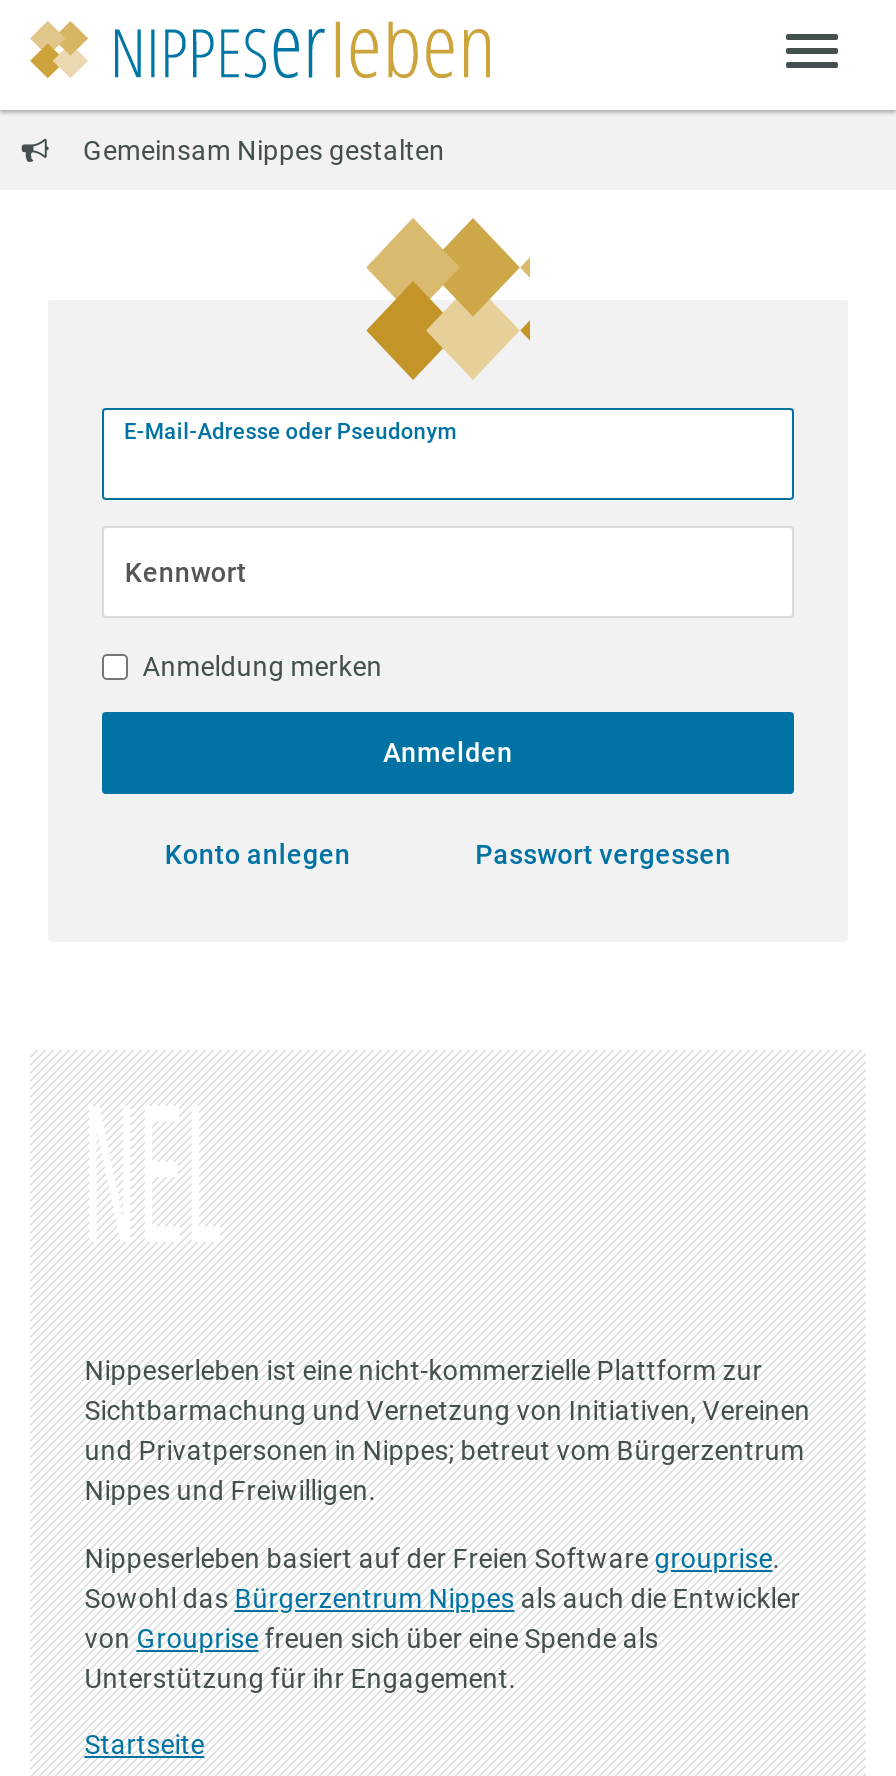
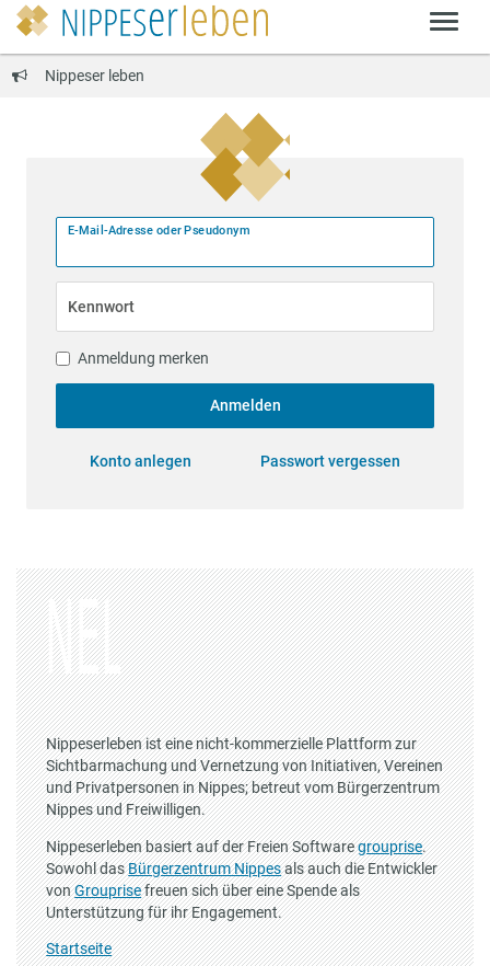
- Gemeinsam Nippes gestalten
+ Nippeser leben
